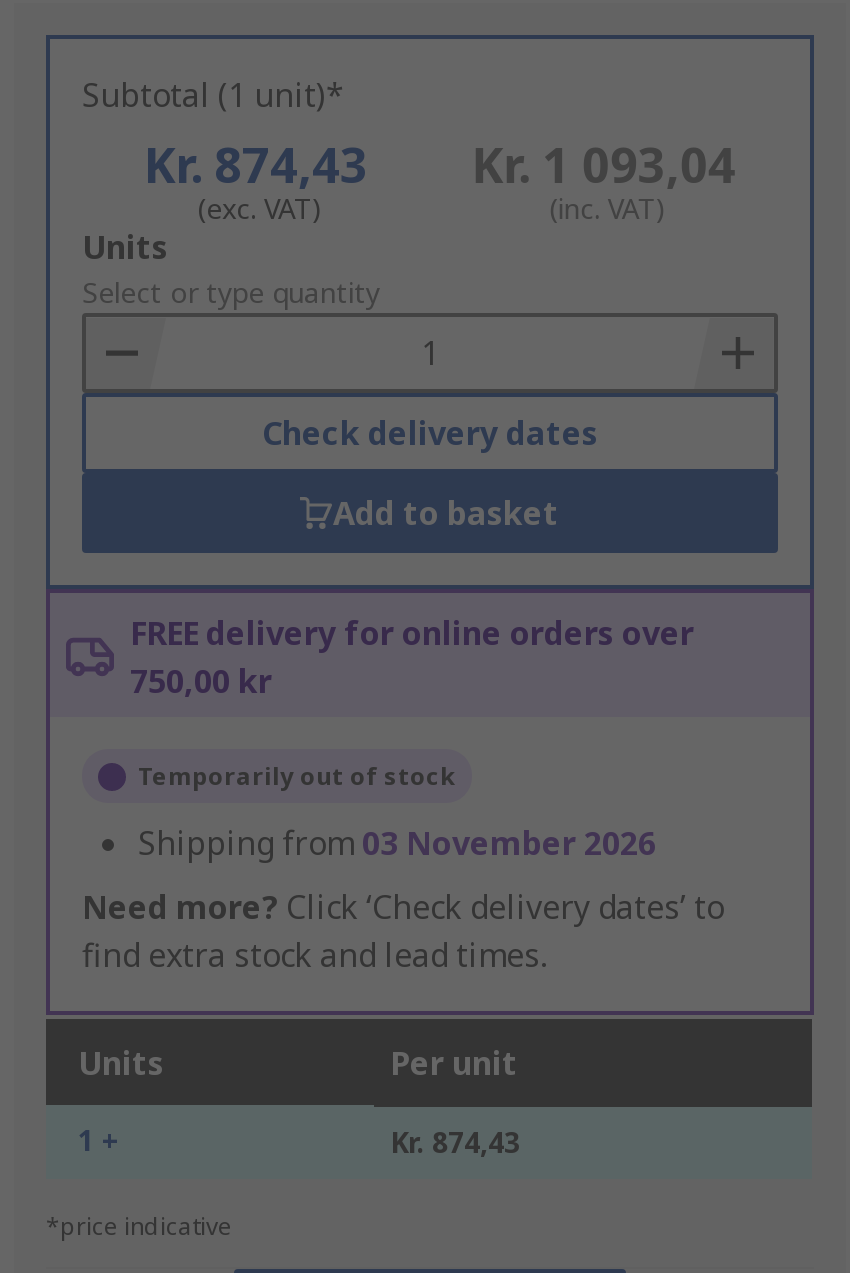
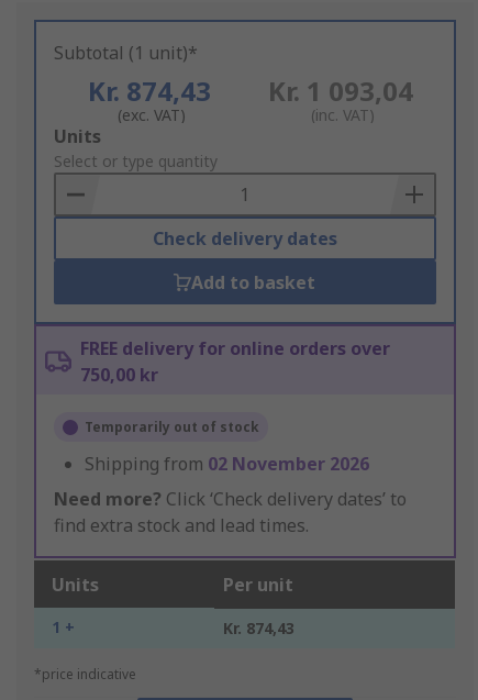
- Shipping from 03 November 2026
+ Shipping from 02 November 2026
